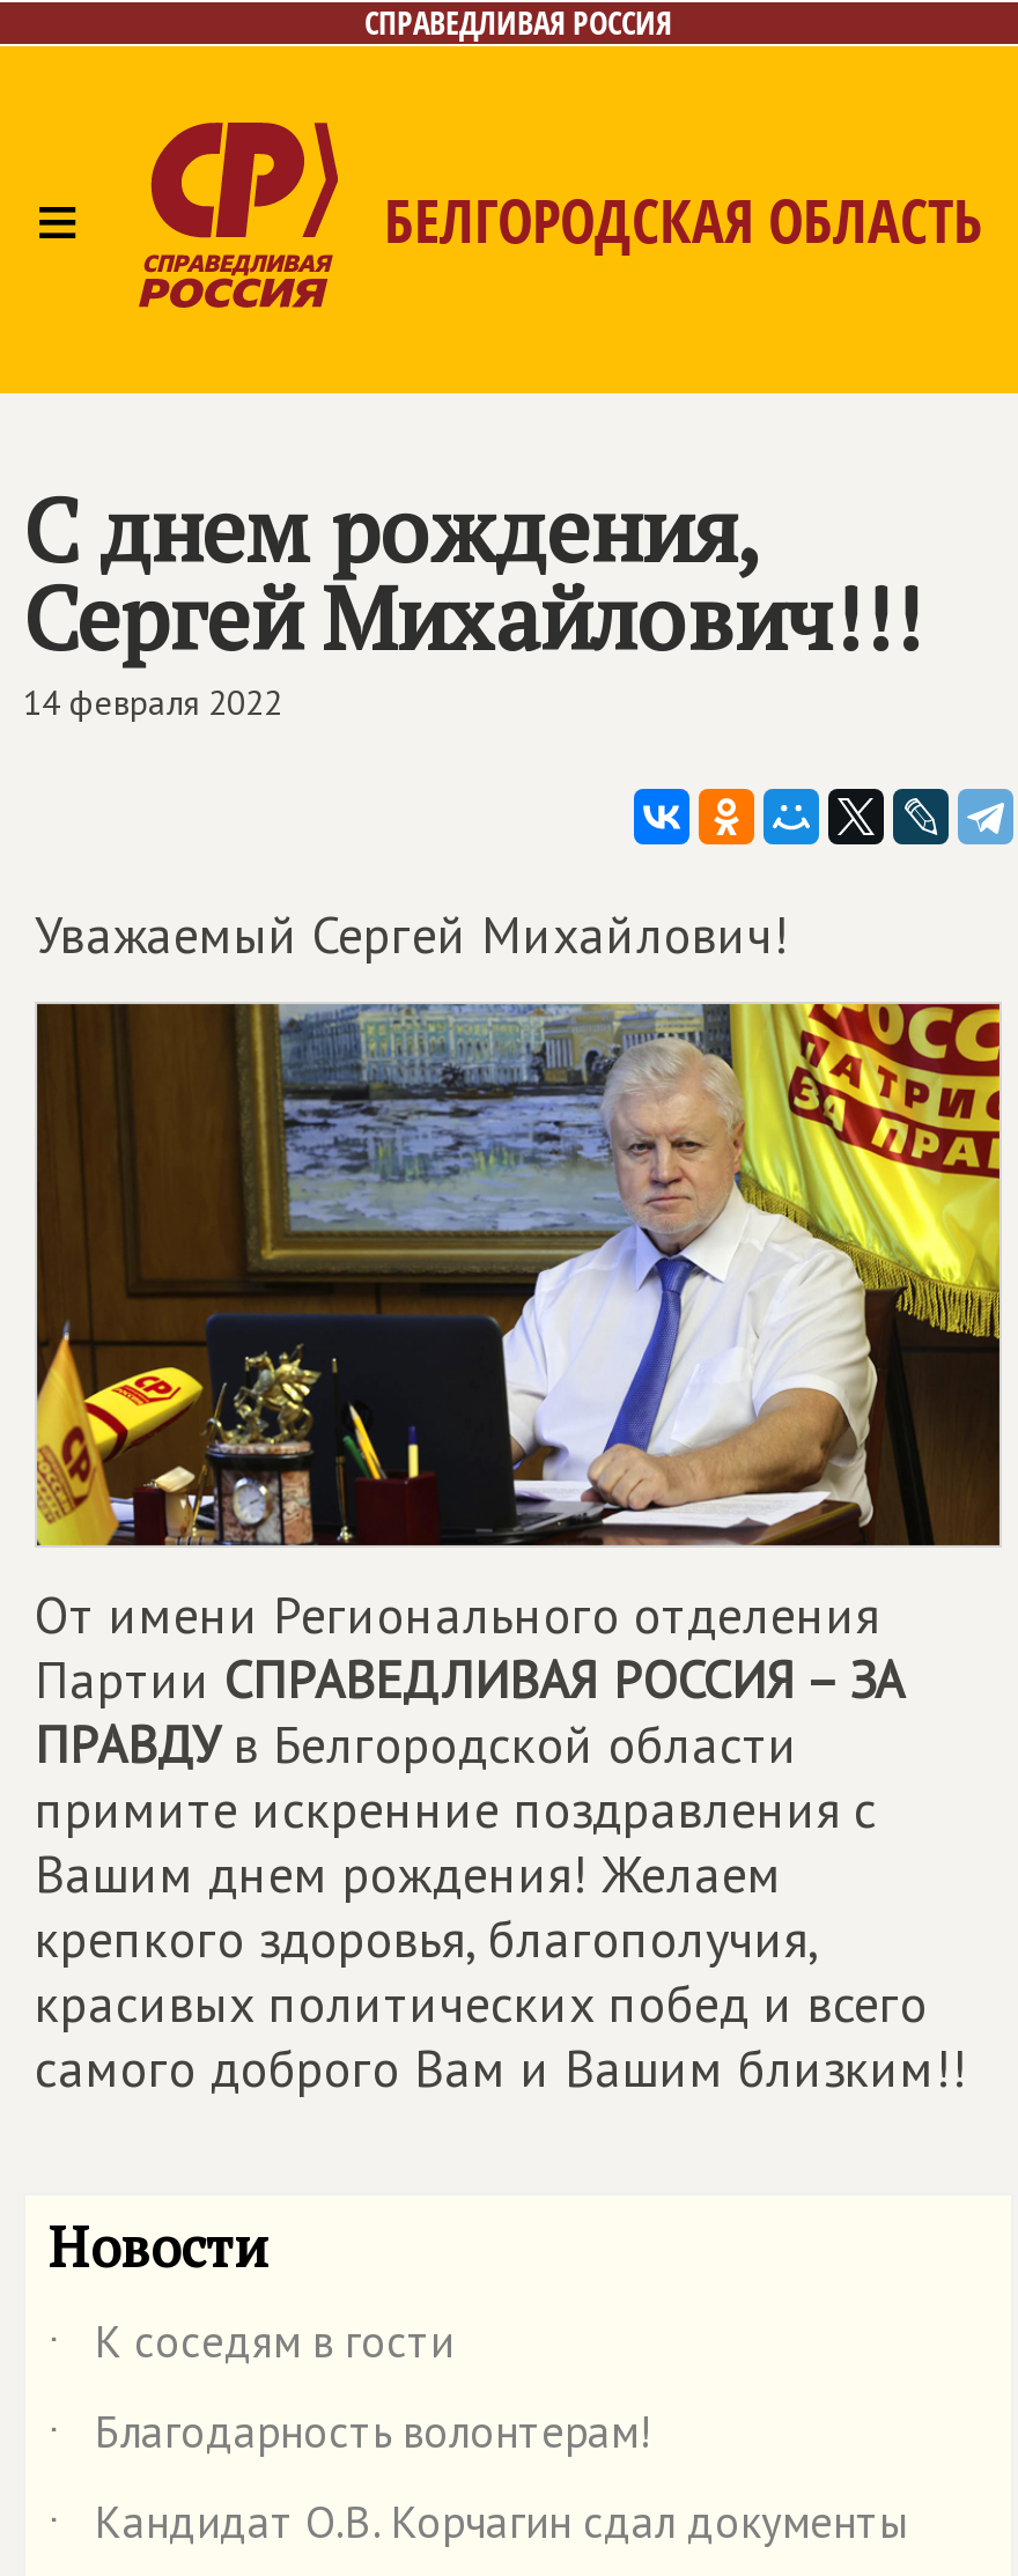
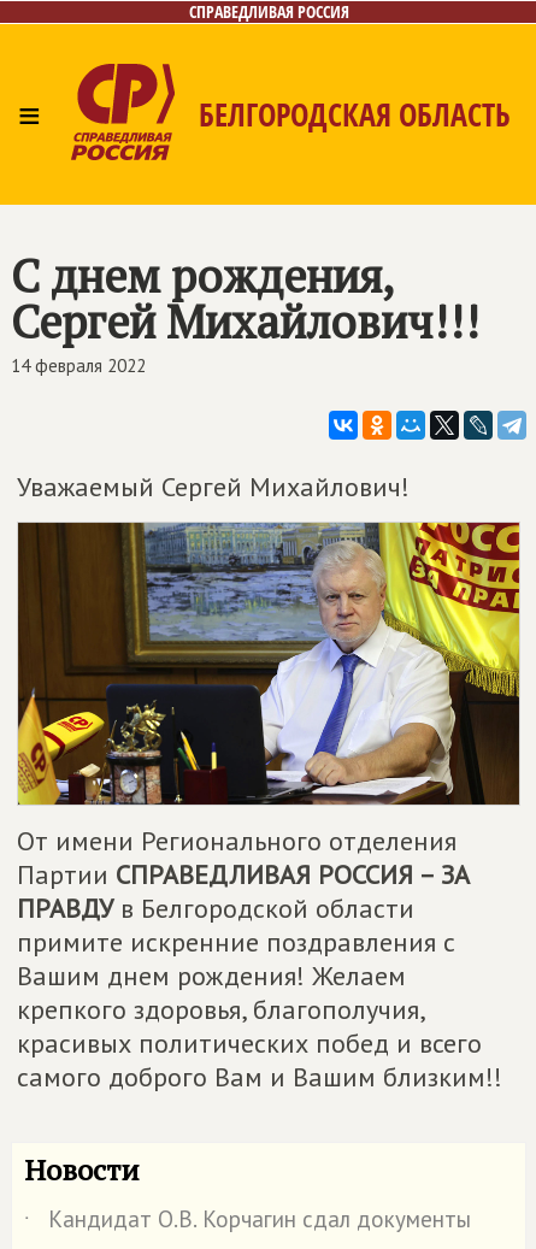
- ˙ К соседям в гости
- ˙ Благодарность волонтерам!
